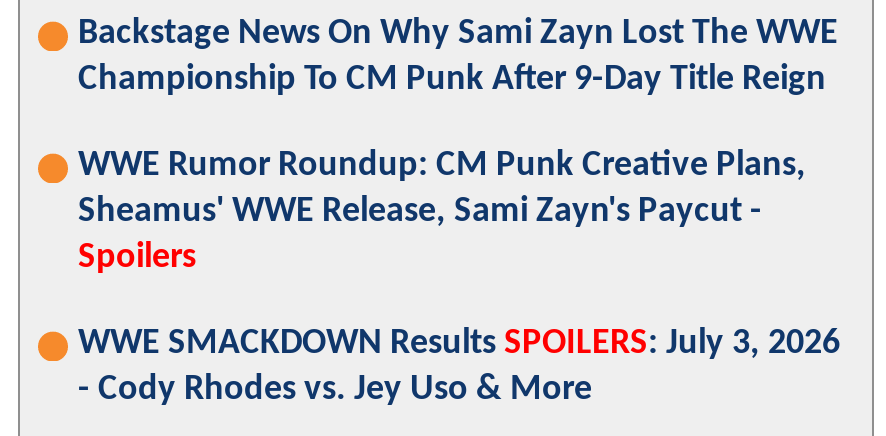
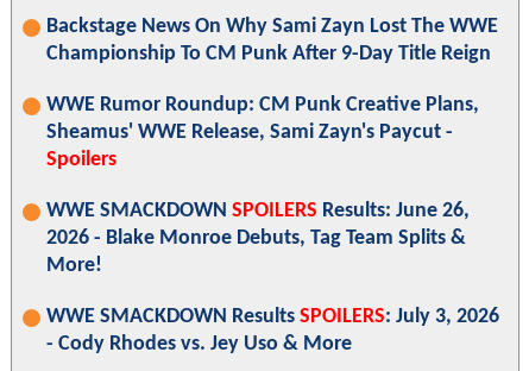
+ WWE SMACKDOWN SPOILERS Results: June 26,
+ 2026 - Blake Monroe Debuts, Tag Team Splits &
+ More!
